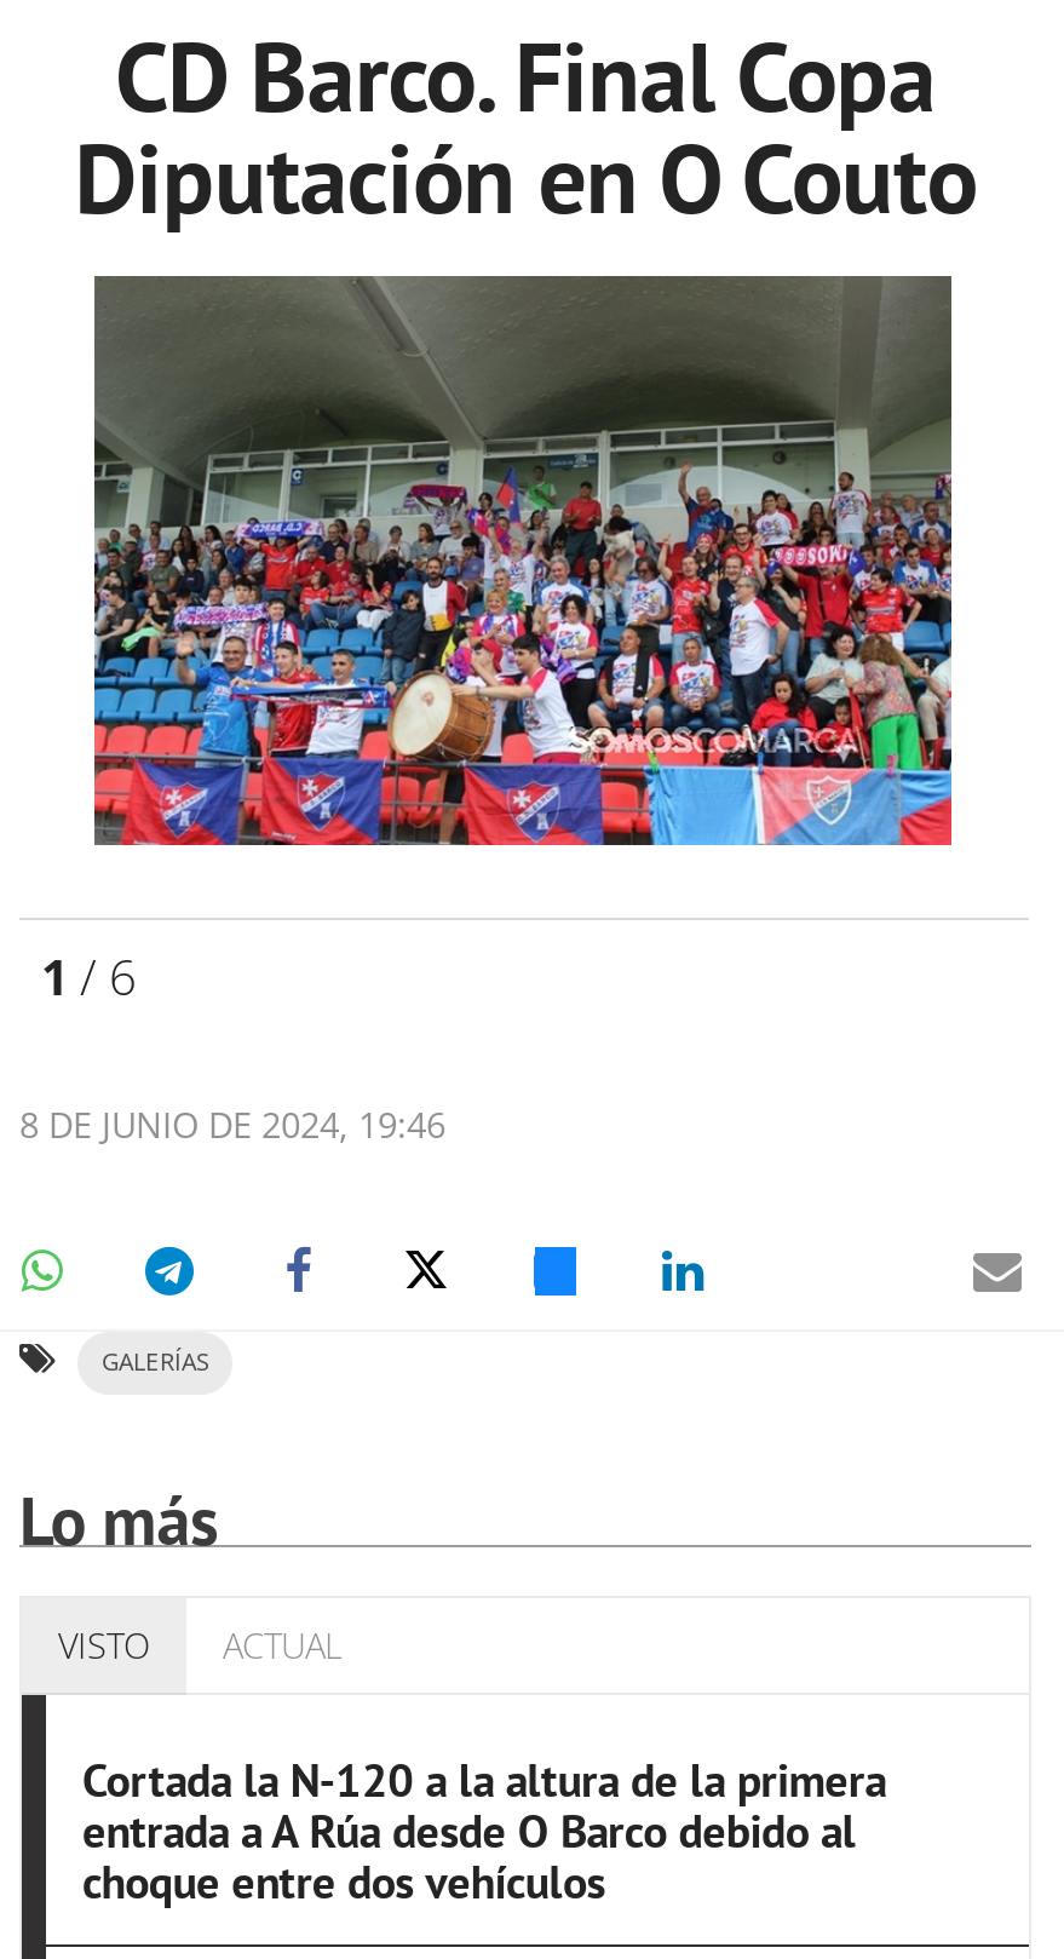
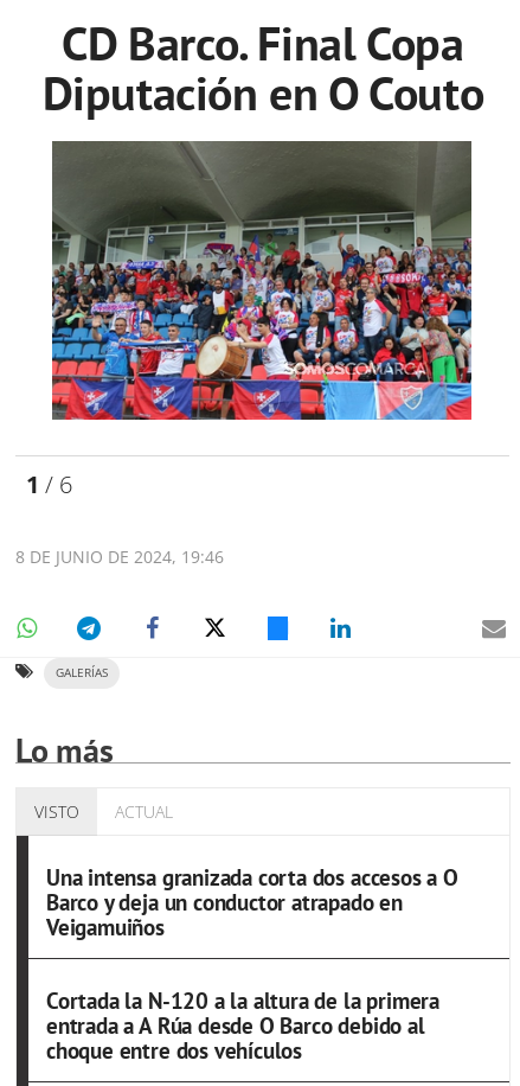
+ Una intensa granizada corta dos accesos a O
+ Barco y deja un conductor atrapado en
+ Veigamuiños
